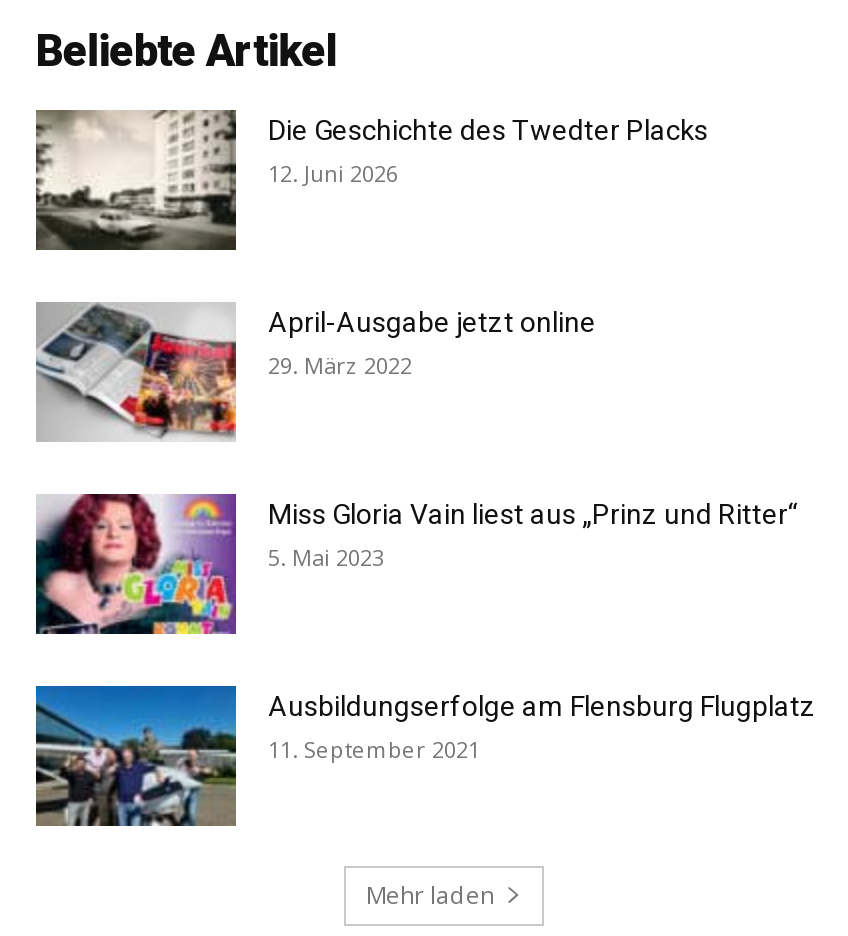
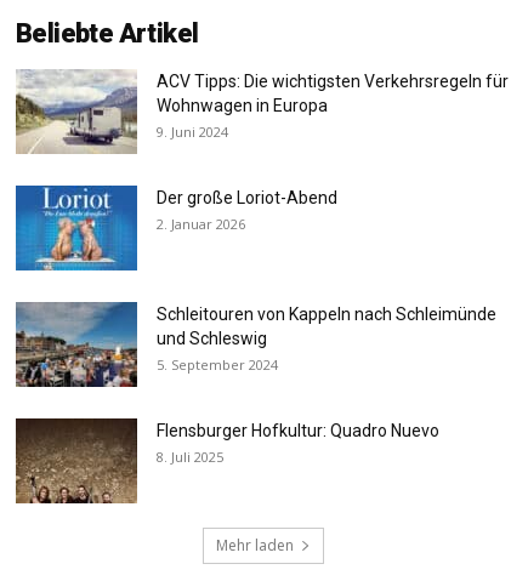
- [image]
- Die Geschichte des Twedter Placks
- 12. Juni 2026
+ [image]
+ ACV Tipps: Die wichtigsten Verkehrsregeln für
+ Wohnwagen in Europa
+ 9. Juni 2024

- [image]
- April-Ausgabe jetzt online
- 29. März 2022
+ [image]
+ Der große Loriot-Abend
+ 2. Januar 2026

- [image]
- Miss Gloria Vain liest aus „Prinz und Ritter“
- 5. Mai 2023
+ [image]
+ Schleitouren von Kappeln nach Schleimünde
+ und Schleswig
+ 5. September 2024

- [image]
- Ausbildungserfolge am Flensburg Flugplatz
- 11. September 2021
+ [image]
+ Flensburger Hofkultur: Quadro Nuevo
+ 8. Juli 2025
